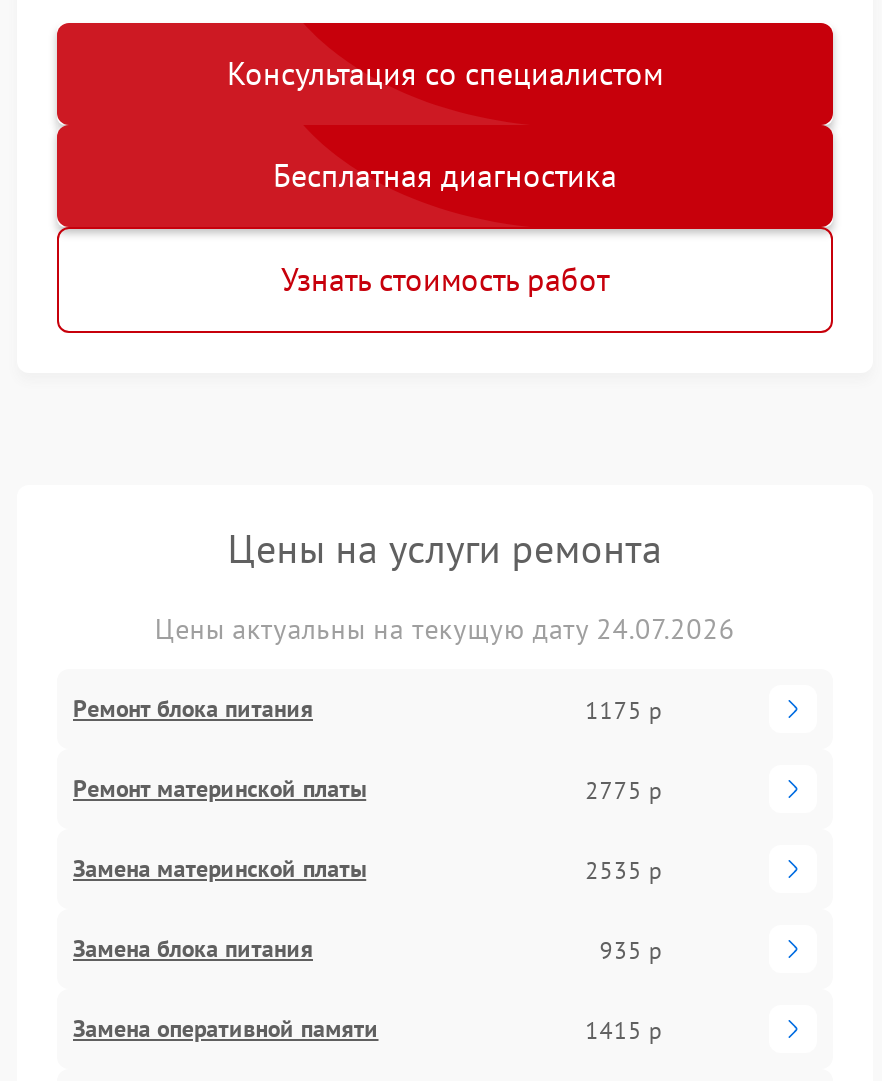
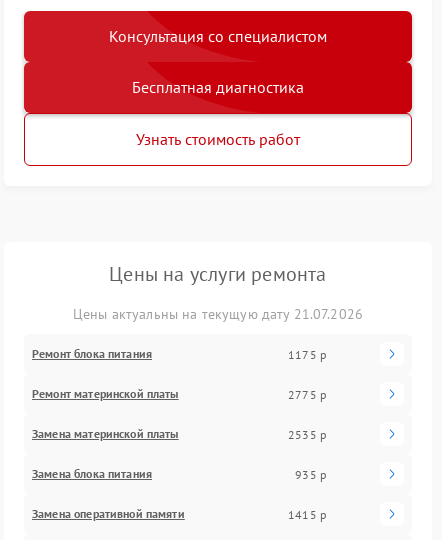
- Цены актуальны на текущую дату 24.07.2026
+ Цены актуальны на текущую дату 21.07.2026
